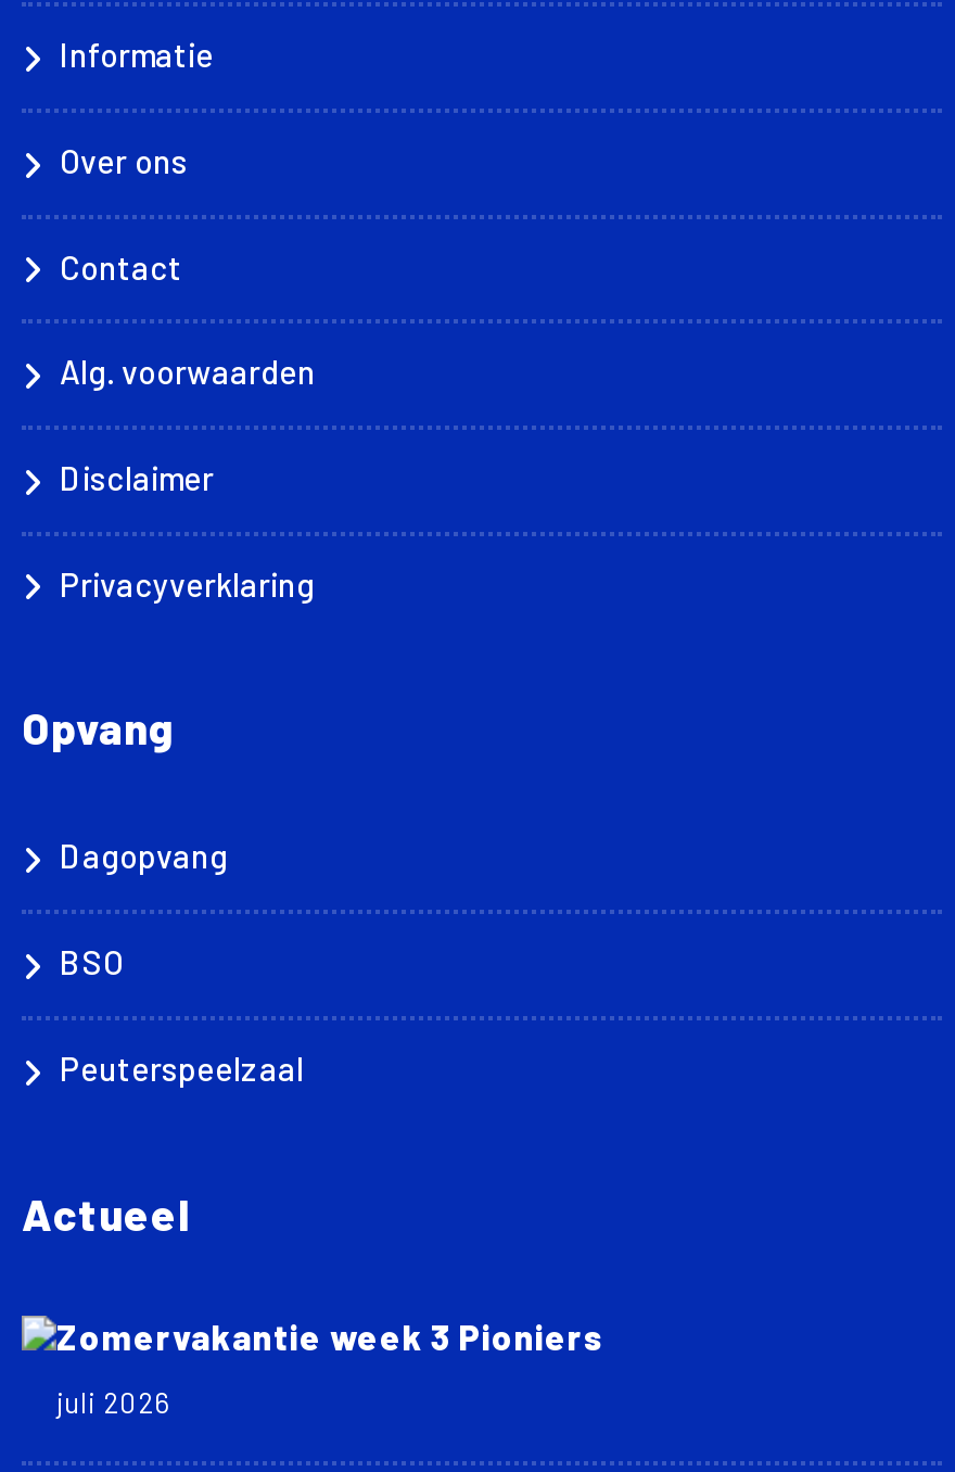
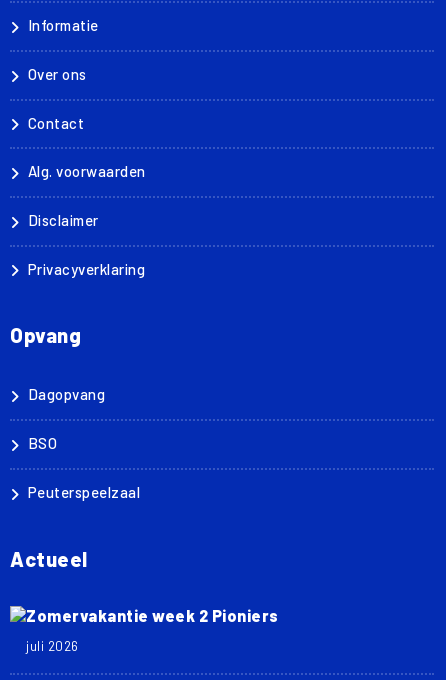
- Zomervakantie week 3 Pioniers
+ Zomervakantie week 2 Pioniers
